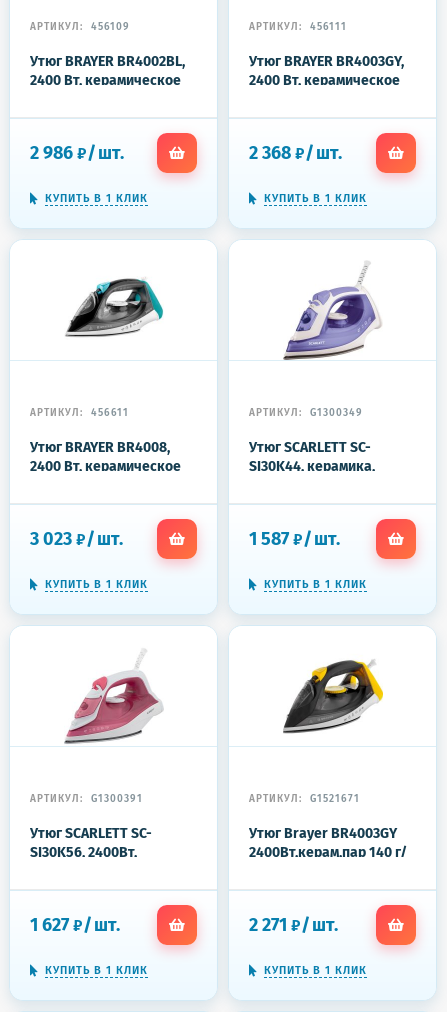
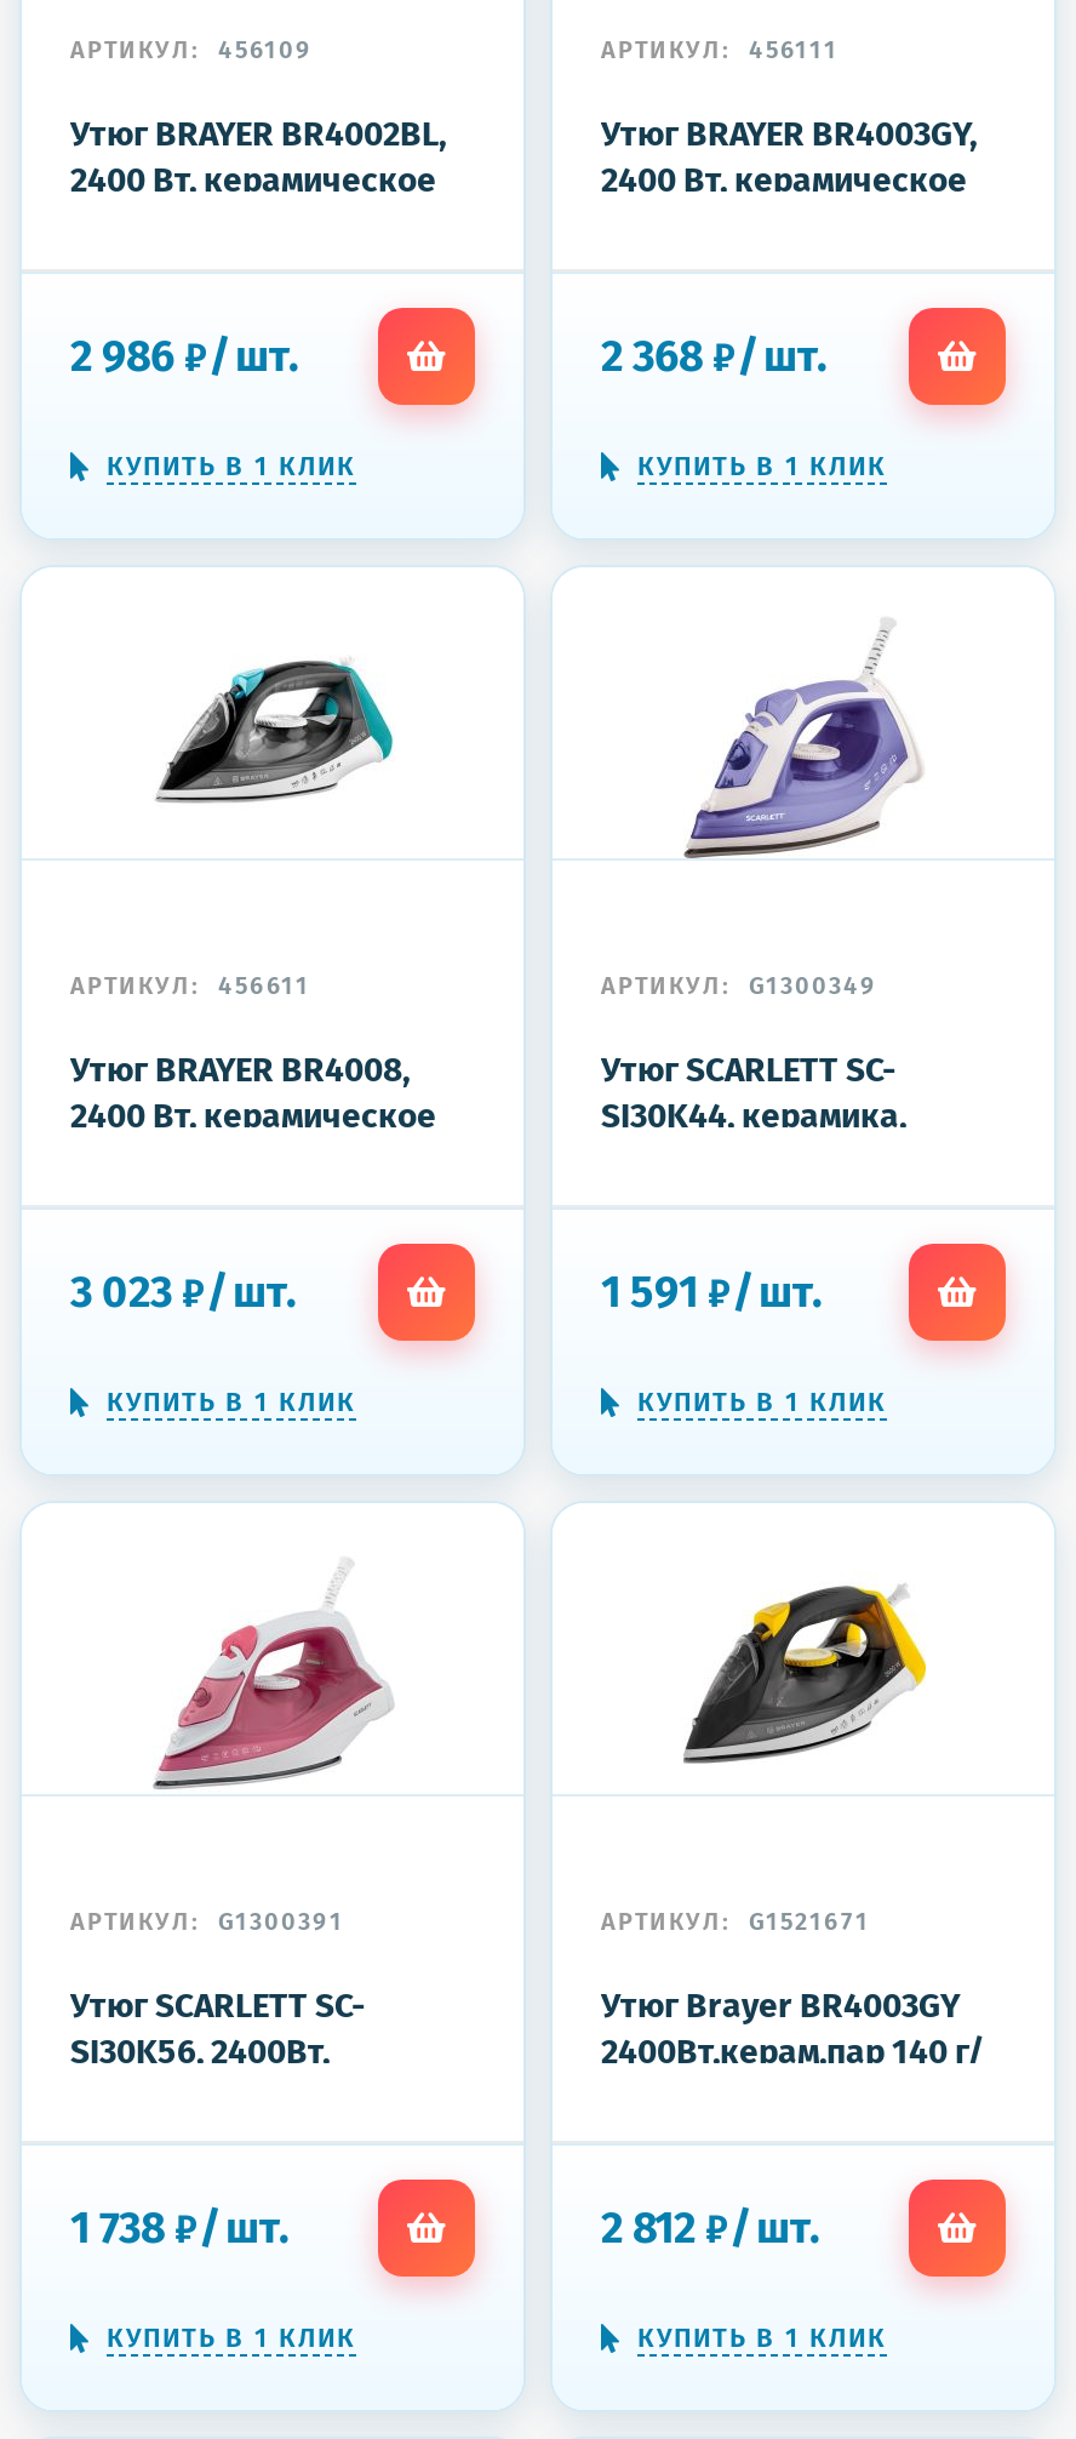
- 1 587 ₽/ шт.
+ 1 591 ₽/ шт.

- 1 627 ₽/ шт.
+ 1 738 ₽/ шт.

- 2 271 ₽/ шт.
+ 2 812 ₽/ шт.
